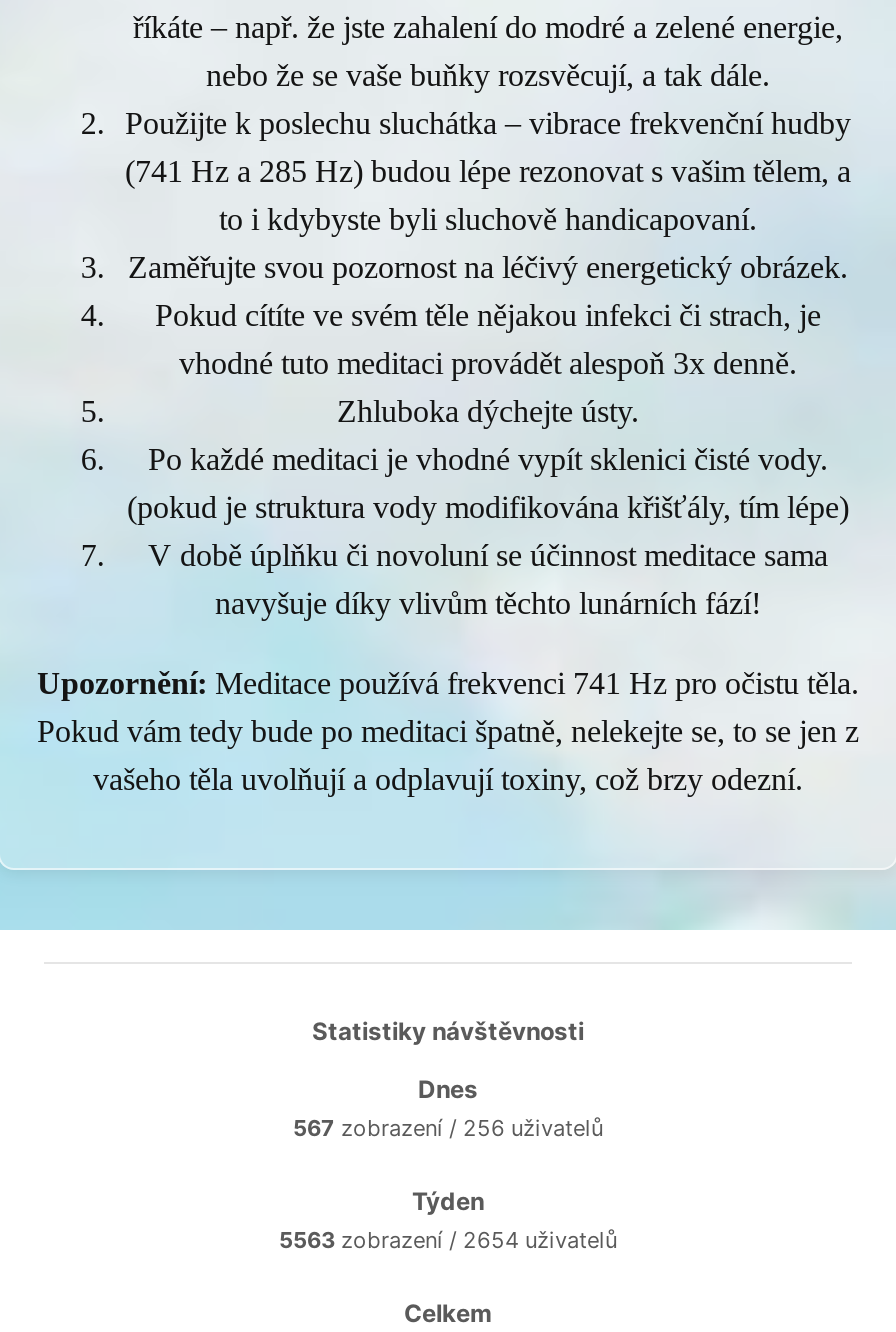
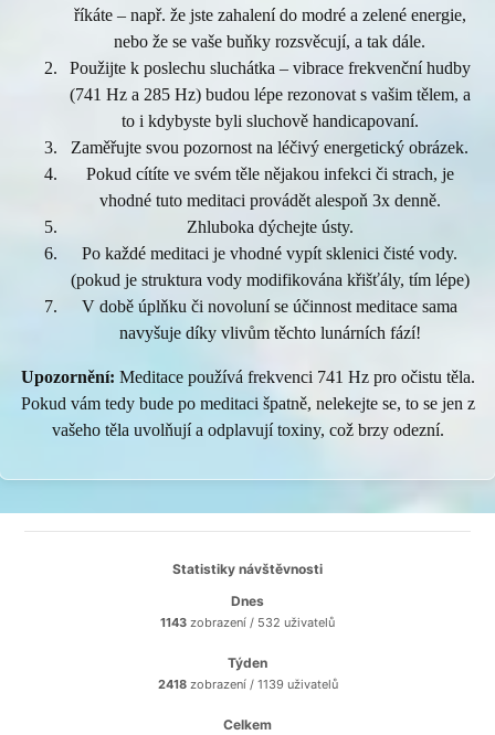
- 567 zobrazení / 256 uživatelů
+ 1143 zobrazení / 532 uživatelů

- 5563 zobrazení / 2654 uživatelů
+ 2418 zobrazení / 1139 uživatelů
